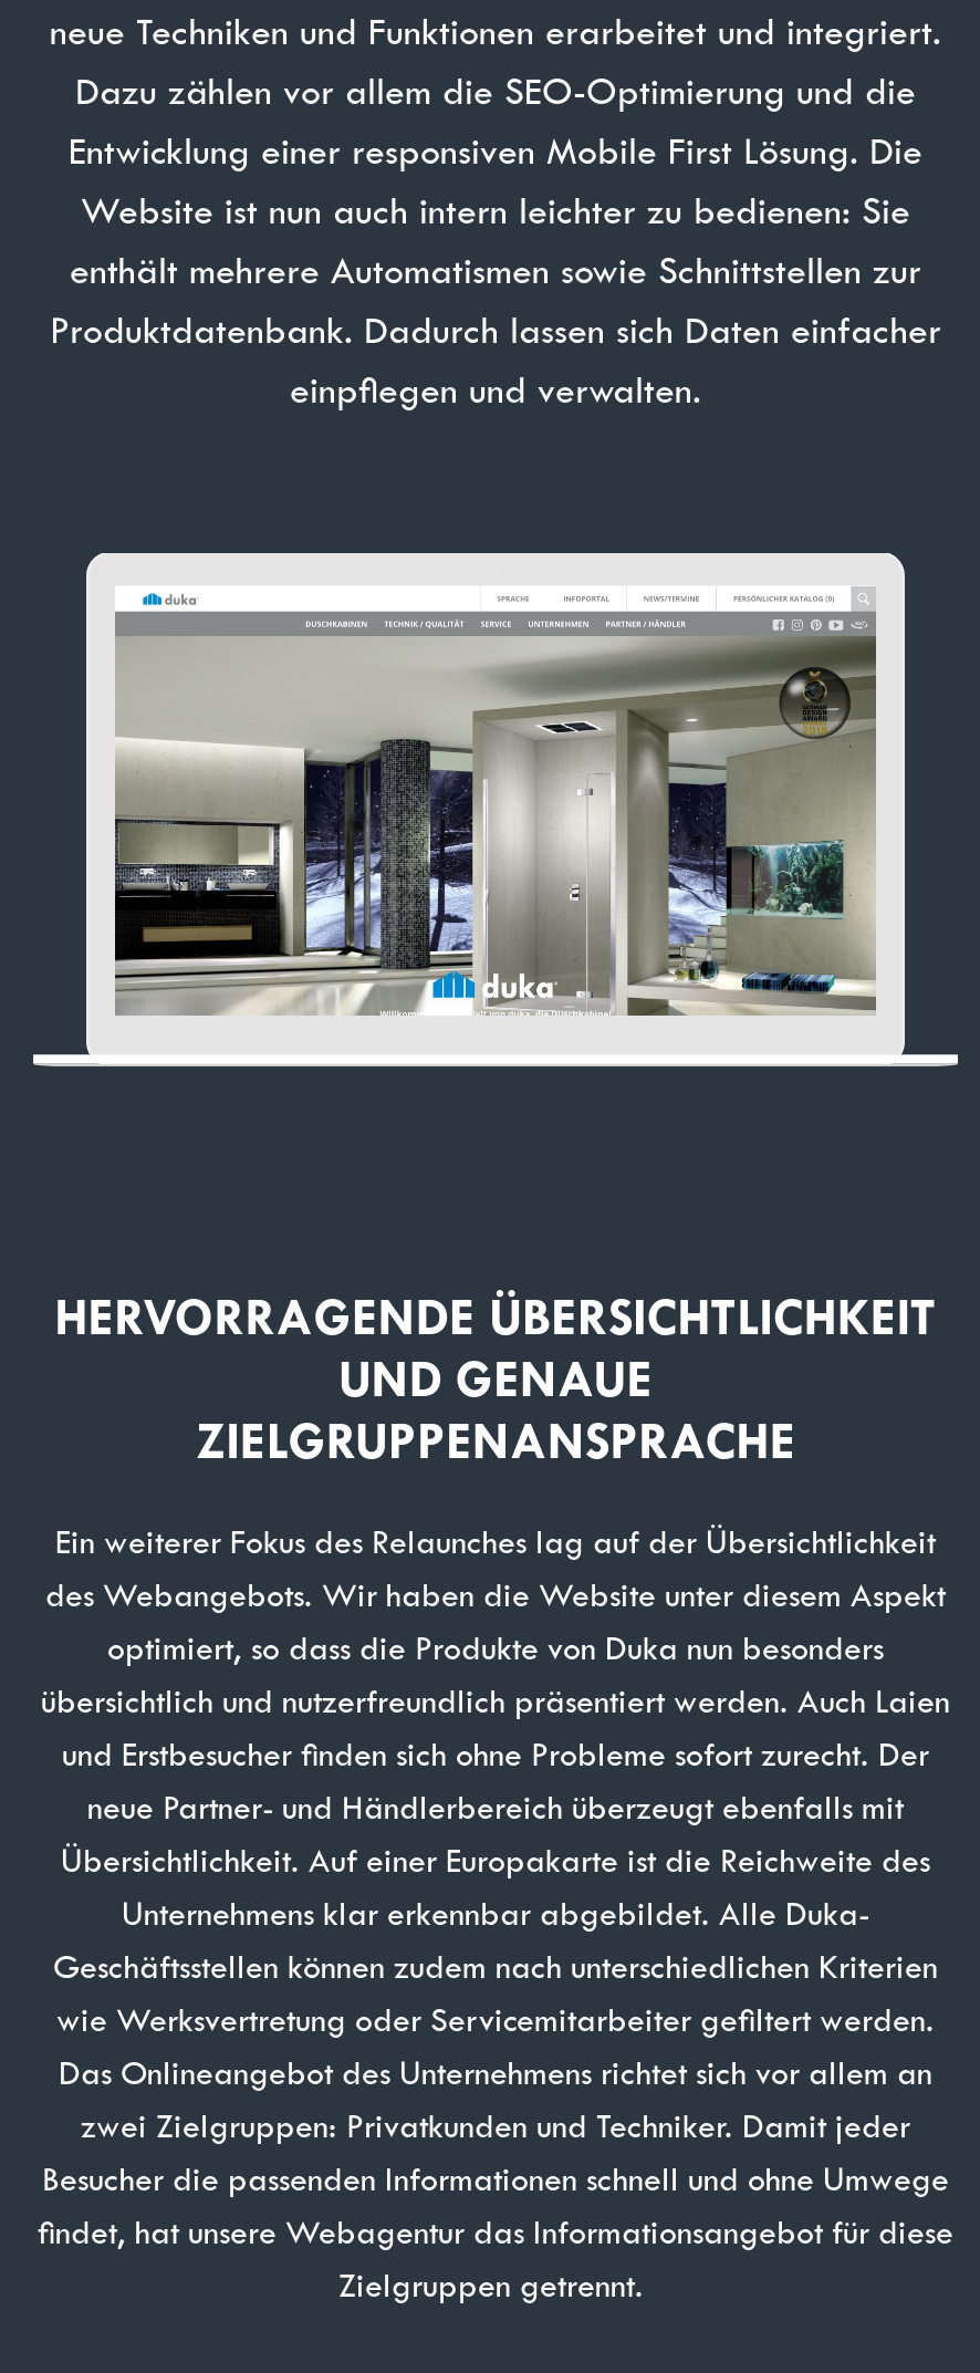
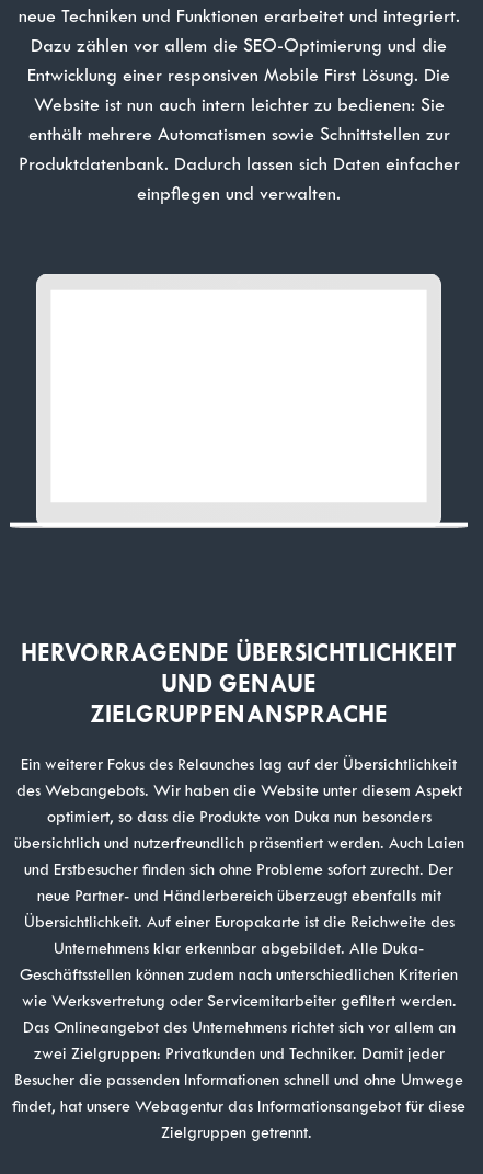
- [image]
